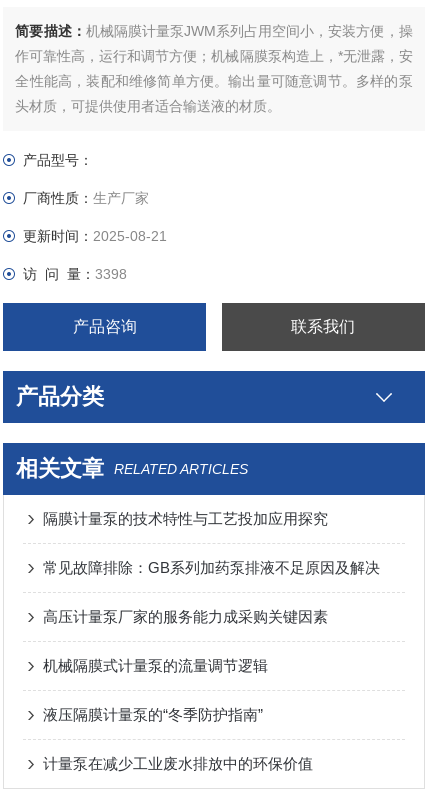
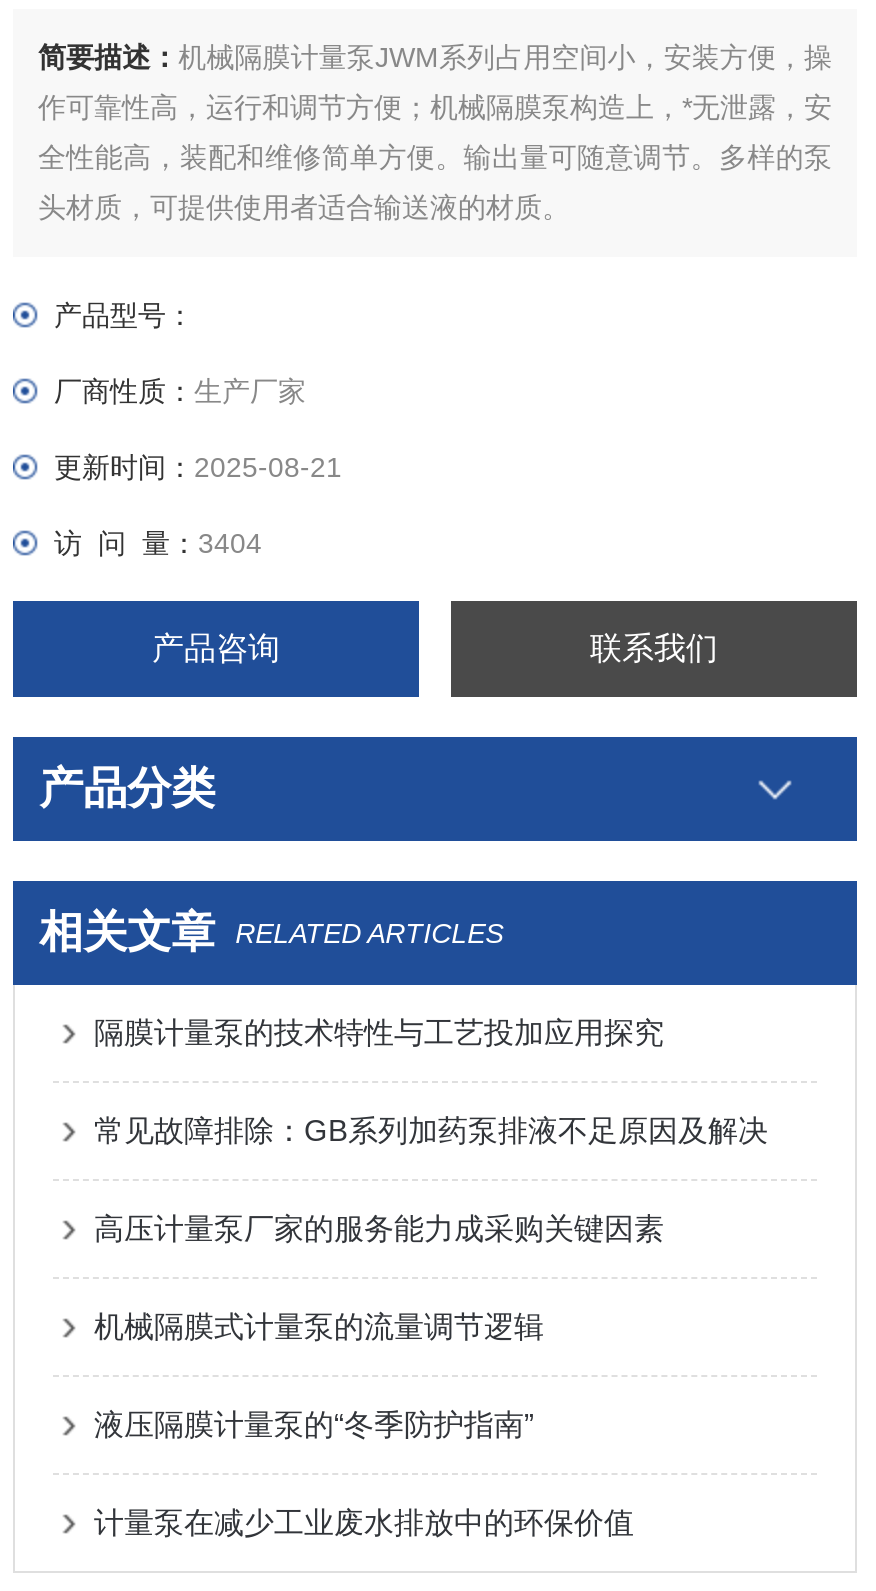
- 访 问 量：3398
+ 访 问 量：3404
